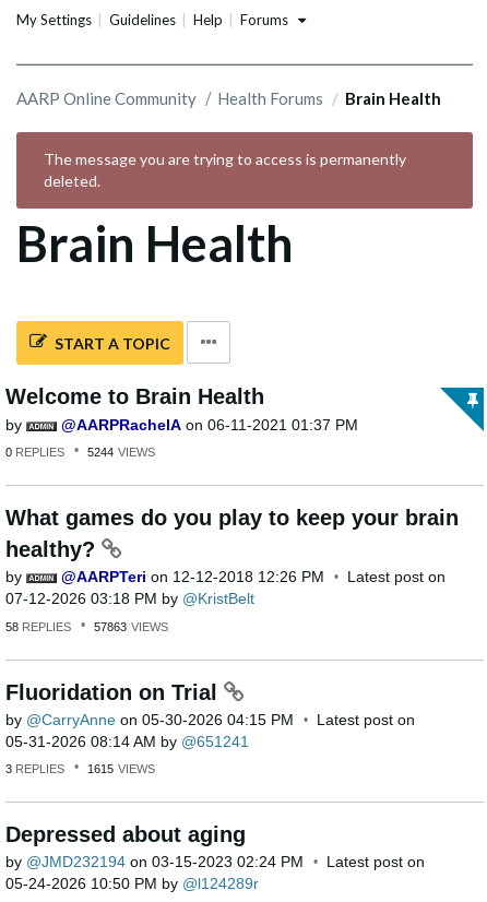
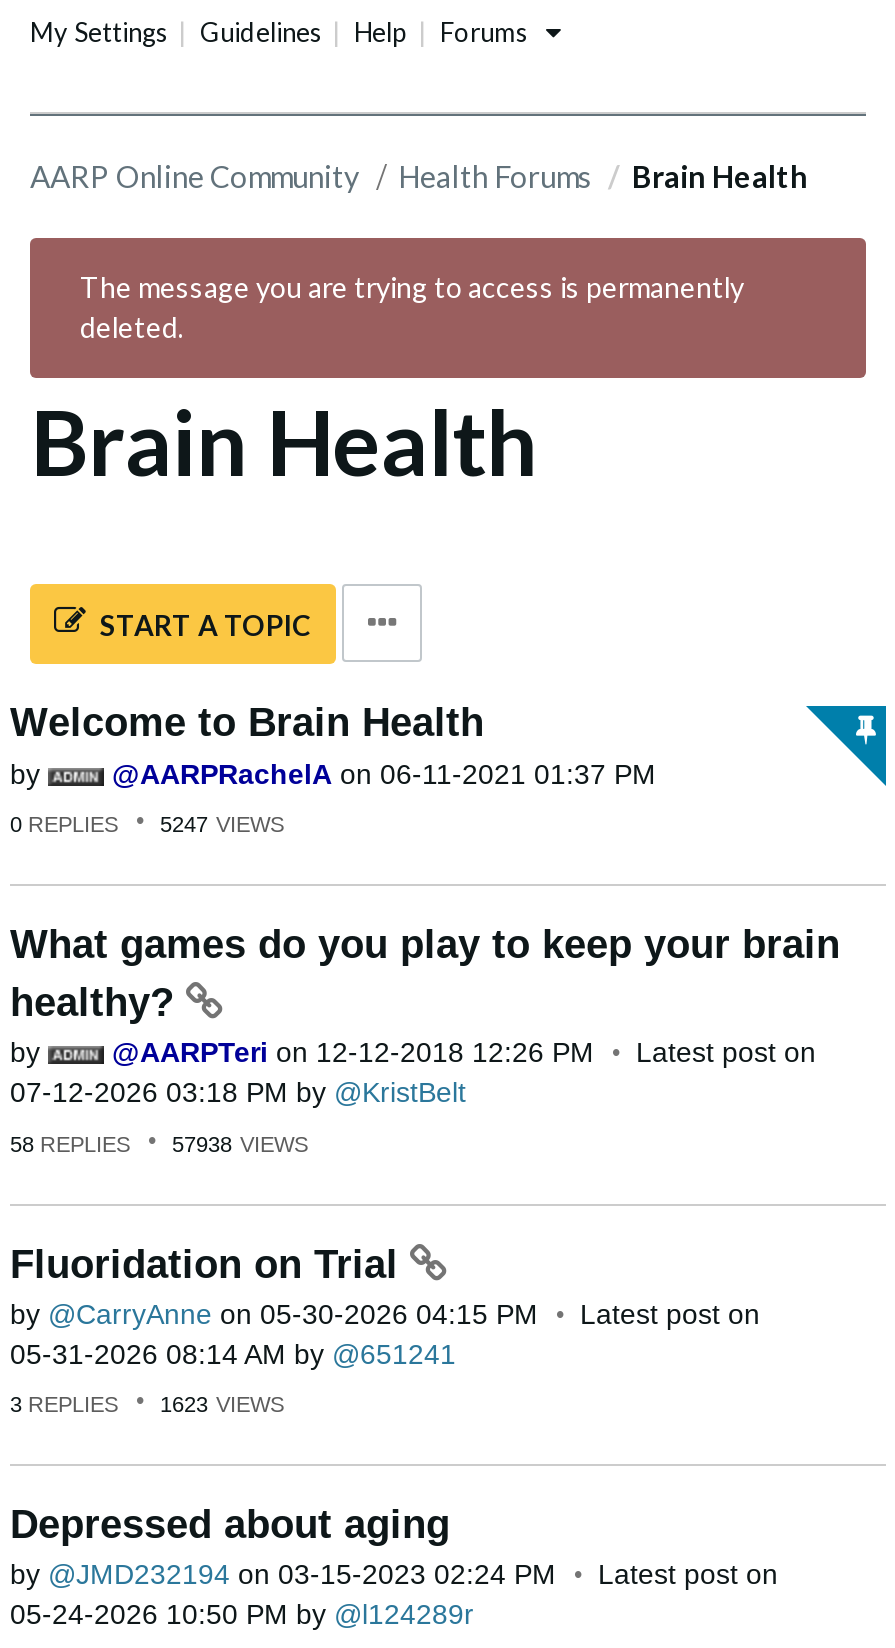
- 0 REPLIES 5244 VIEWS
+ 0 REPLIES 5247 VIEWS

- 58 REPLIES 57863 VIEWS
+ 58 REPLIES 57938 VIEWS

- 3 REPLIES 1615 VIEWS
+ 3 REPLIES 1623 VIEWS
